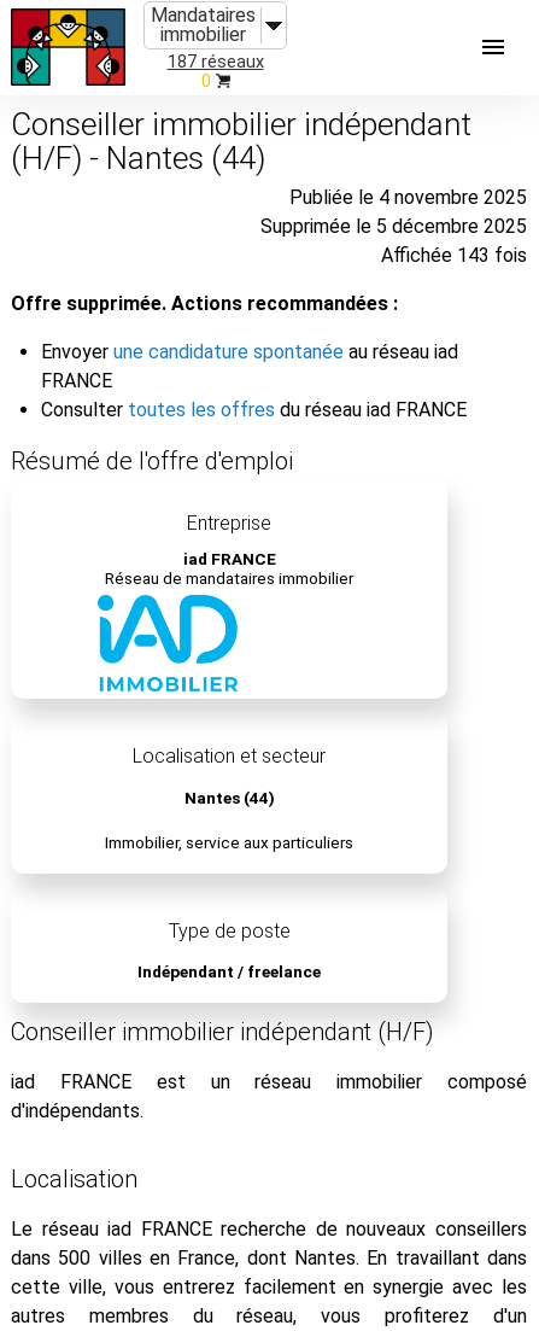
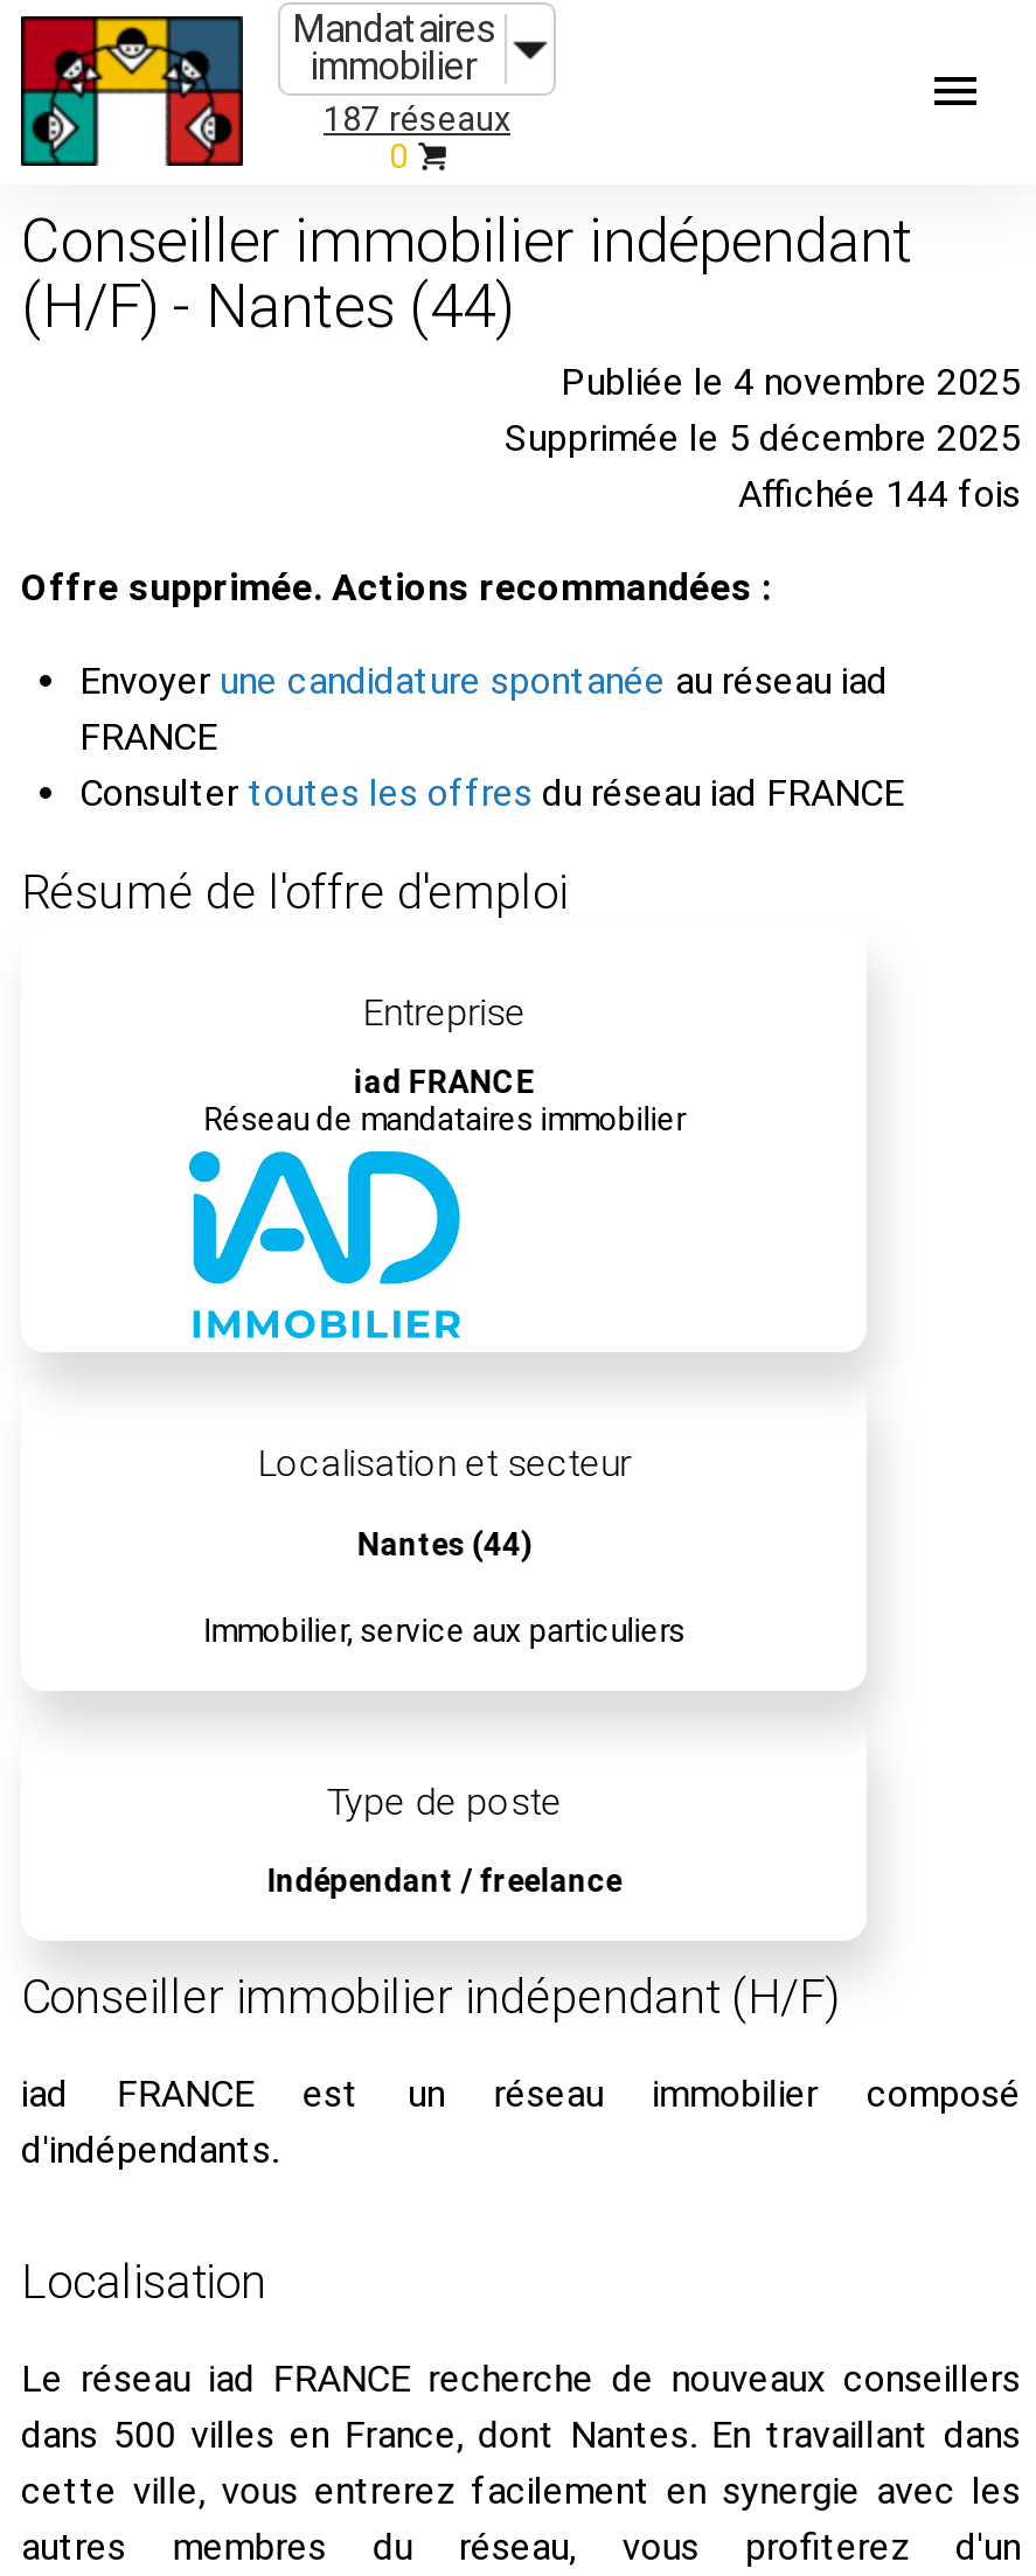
- Affichée 143 fois
+ Affichée 144 fois
